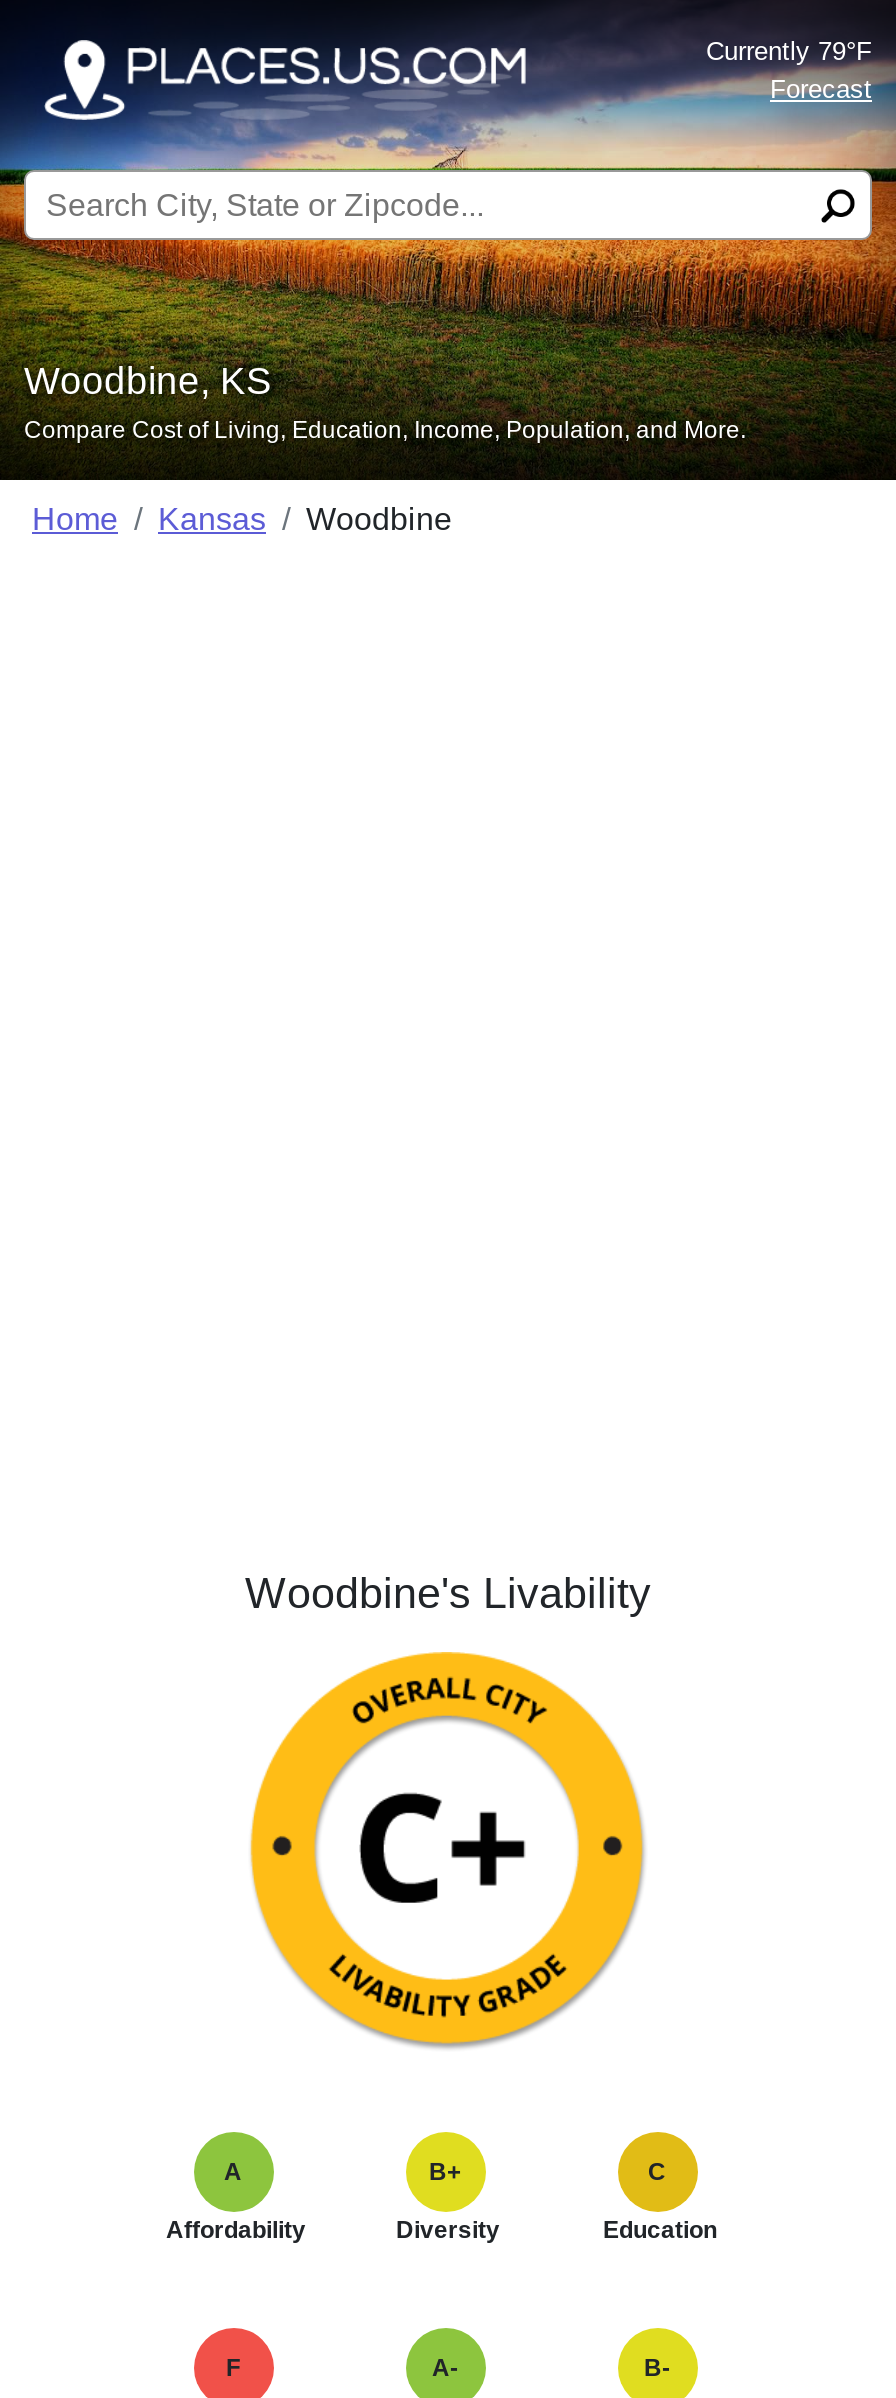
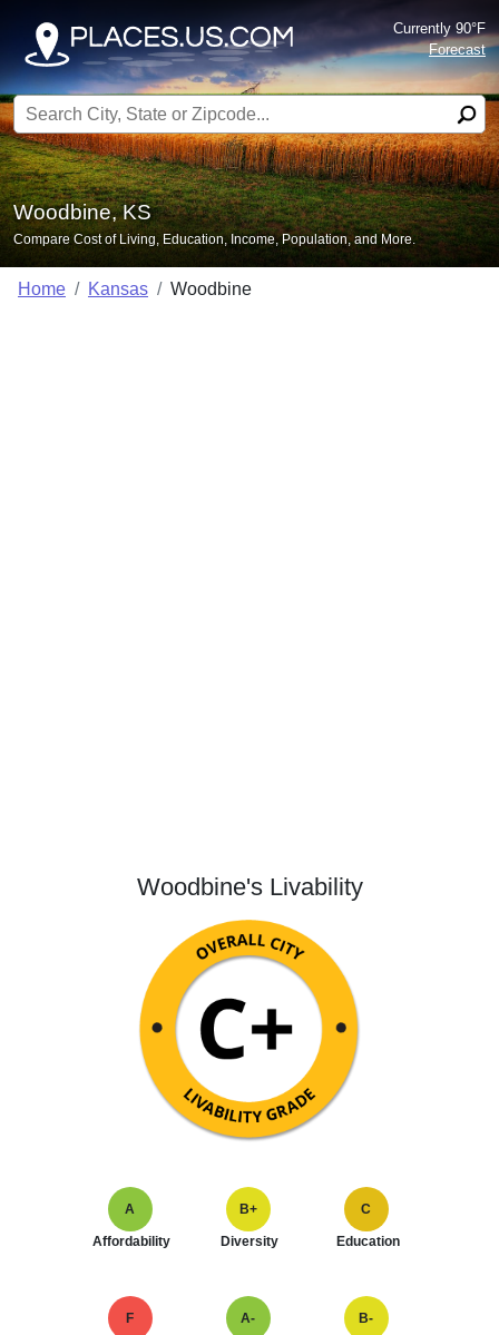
- Currently 79°F
+ Currently 90°F
